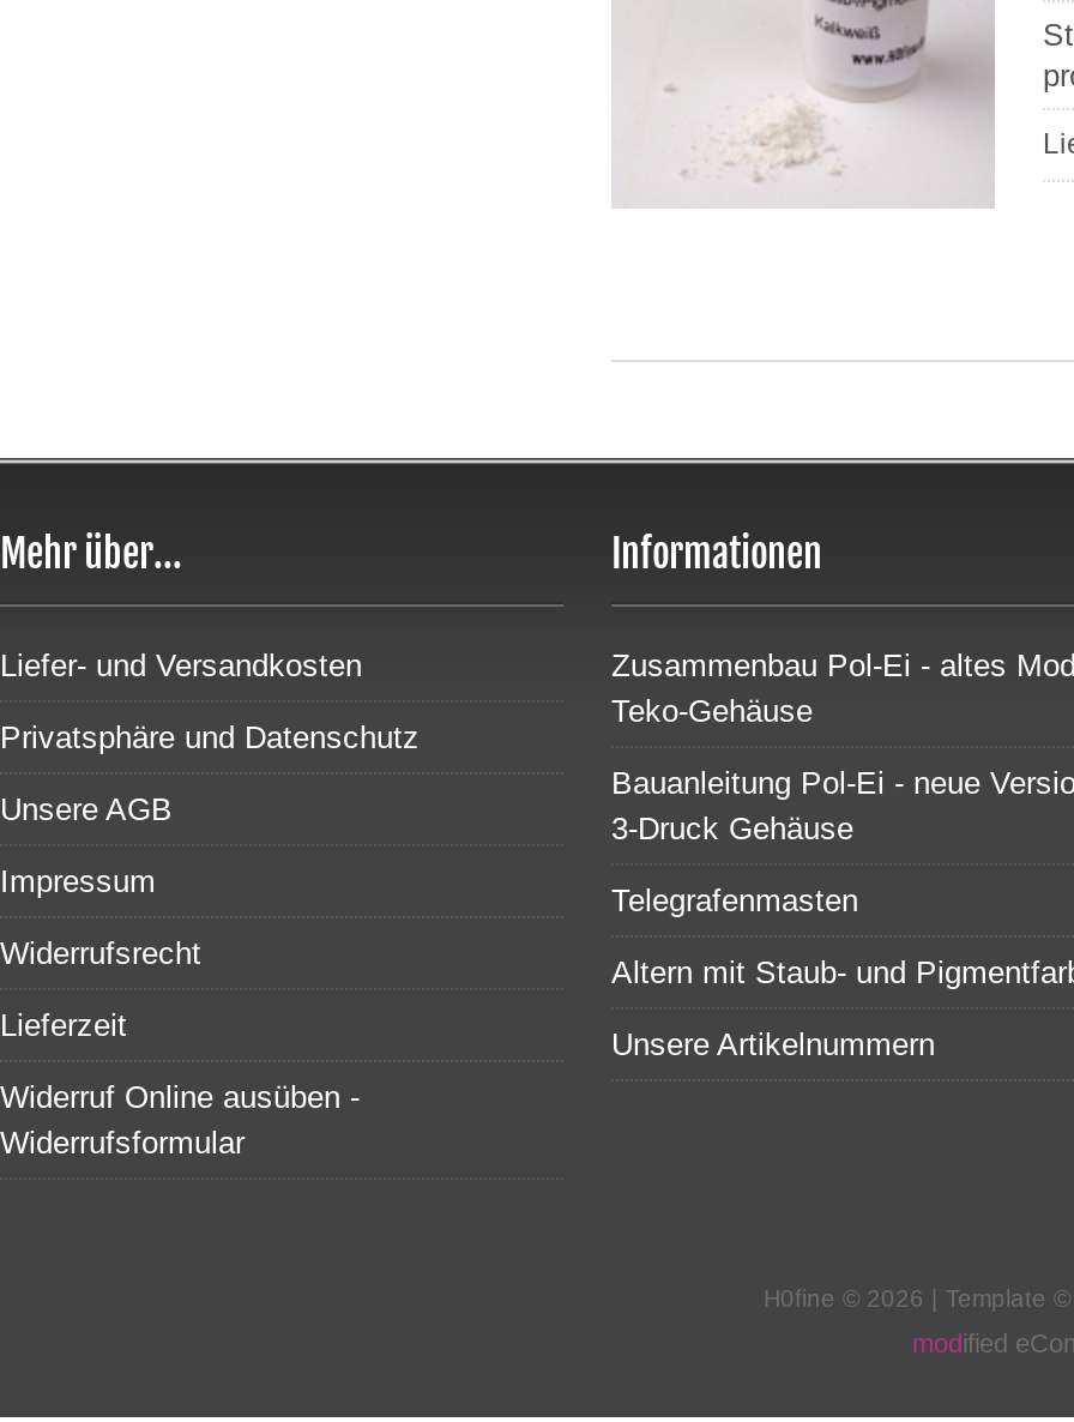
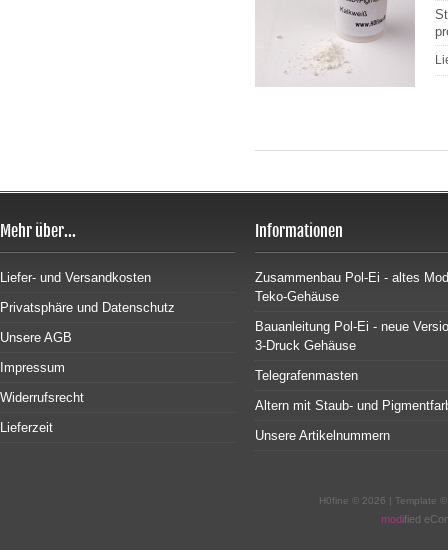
- Widerruf Online ausüben -
- Widerrufsformular
